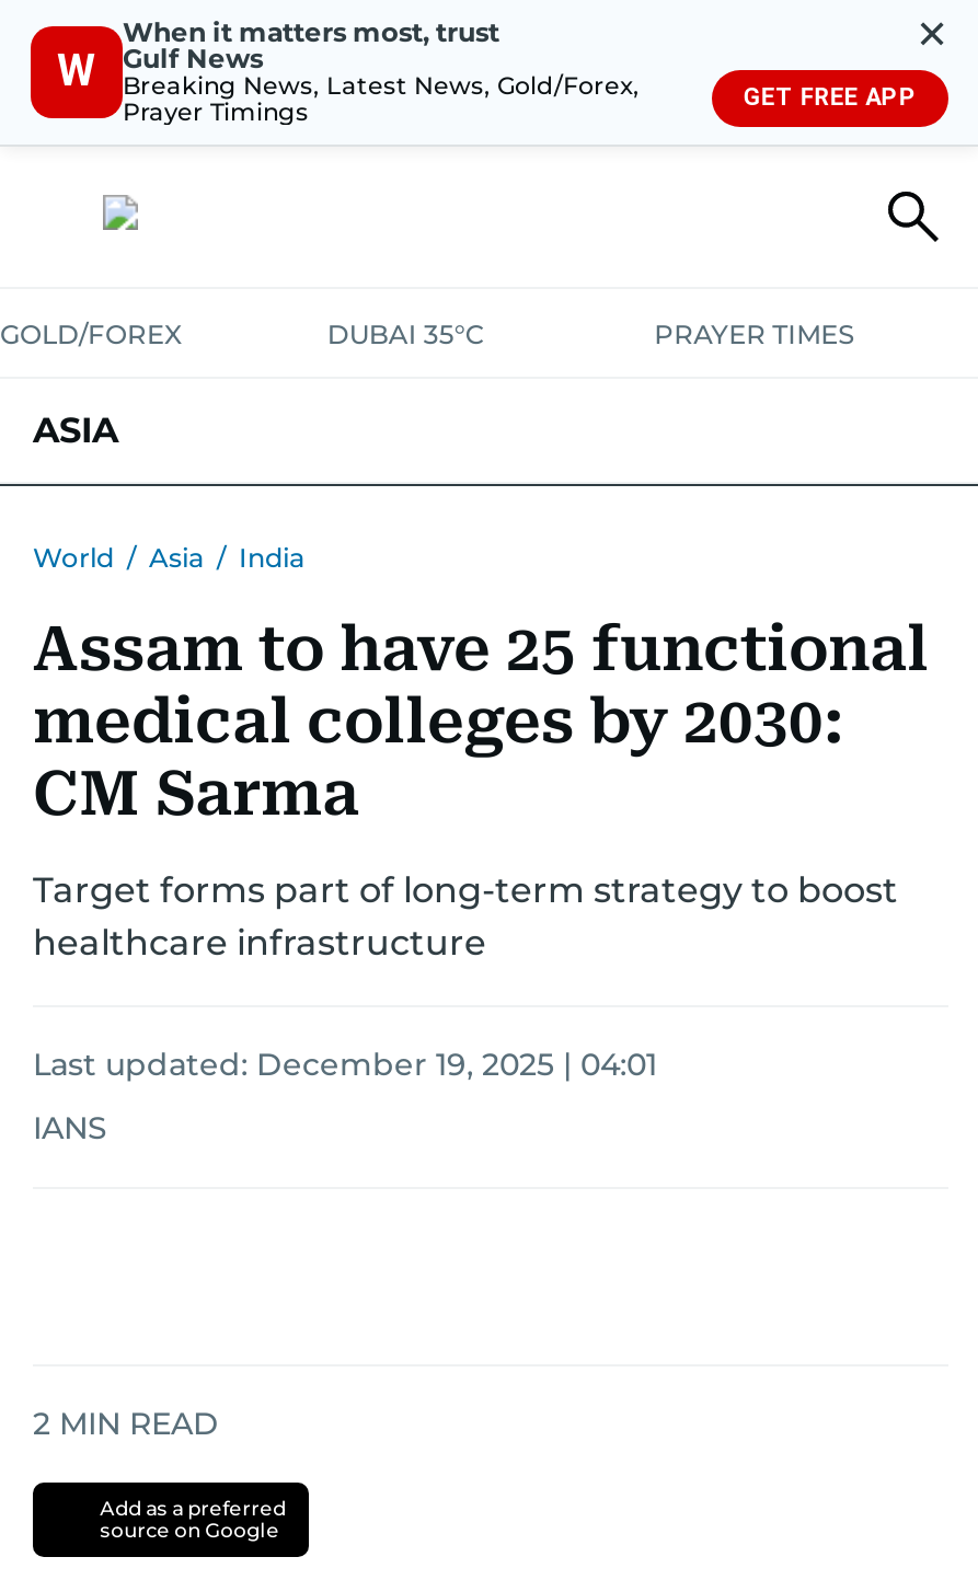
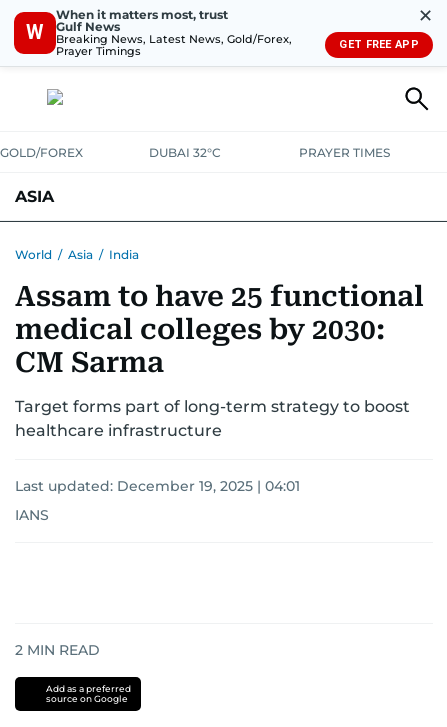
- DUBAI 35°C
+ DUBAI 32°C
